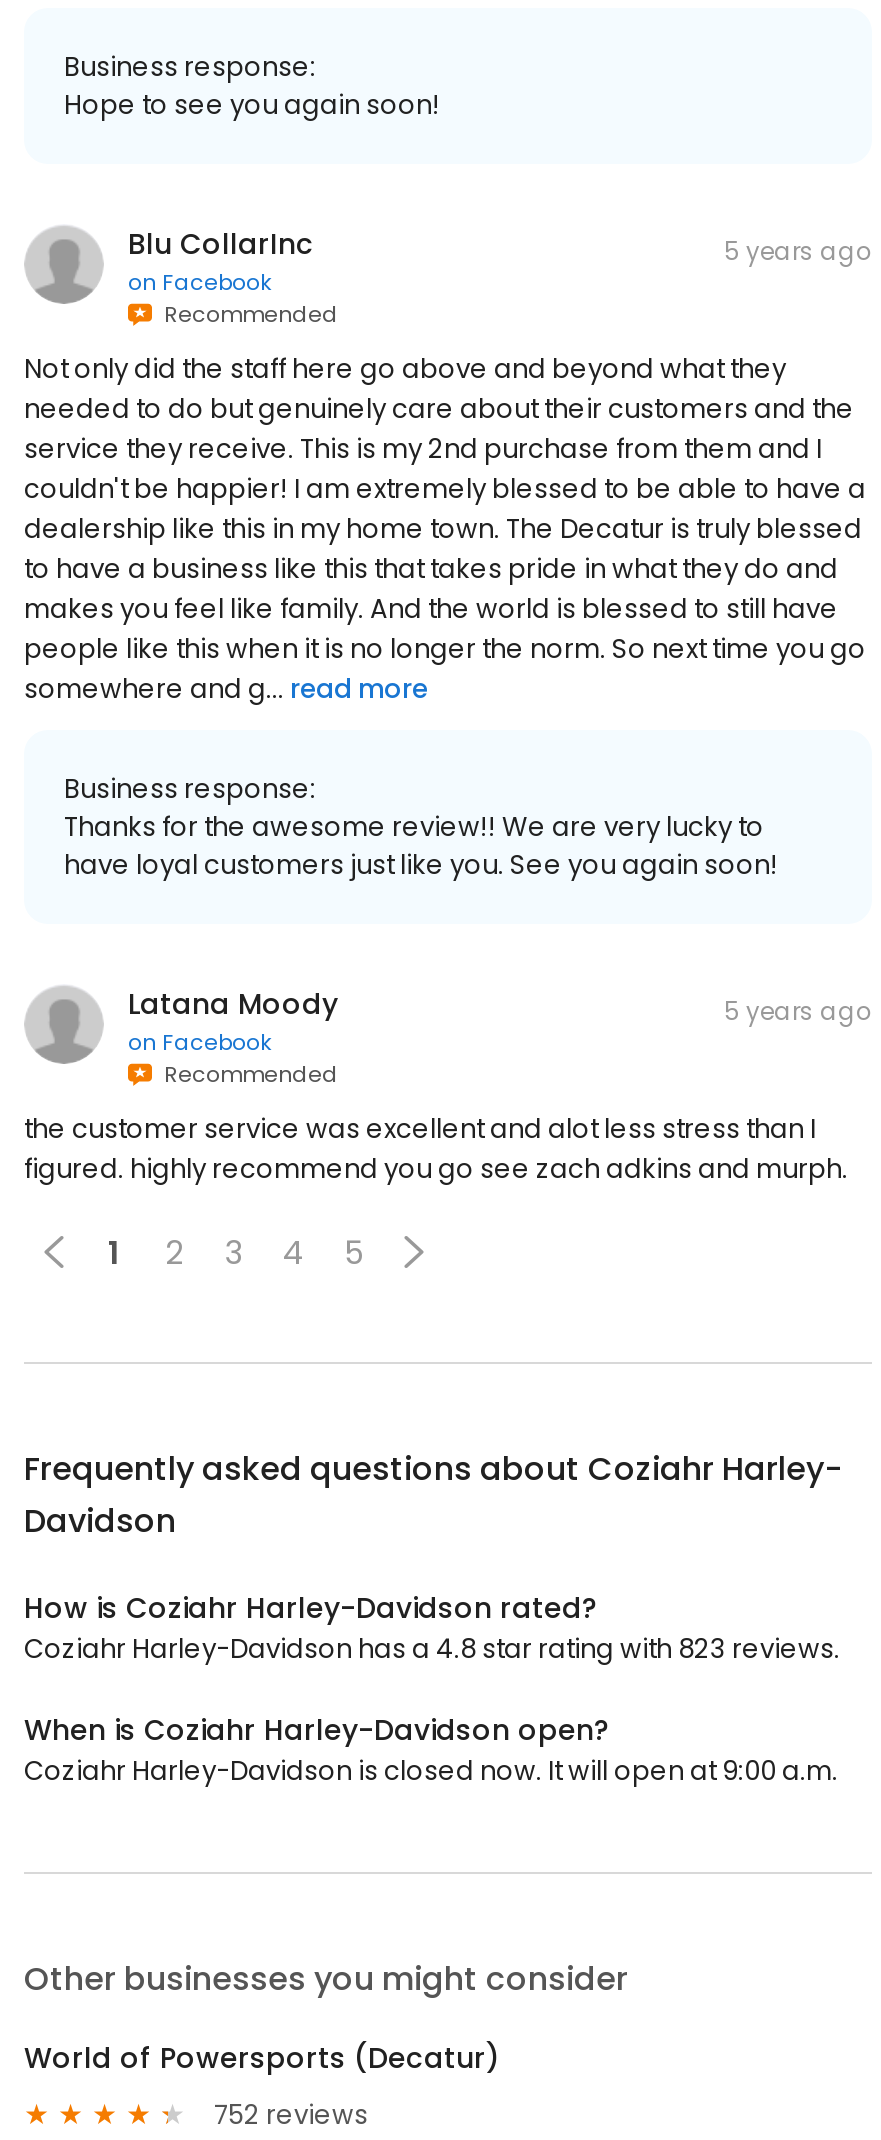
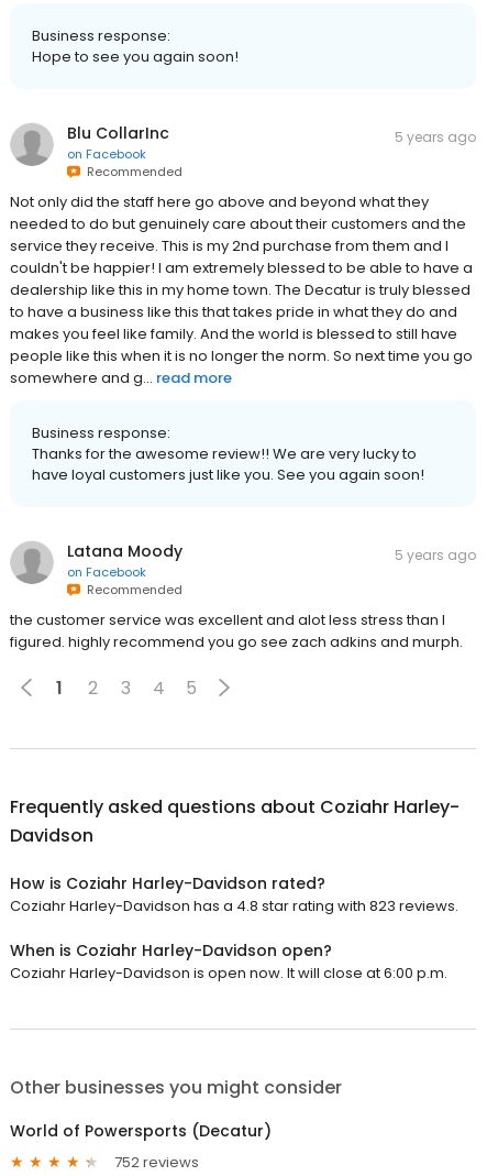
- Coziahr Harley-Davidson is closed now. It will open at 9:00 a.m.
+ Coziahr Harley-Davidson is open now. It will close at 6:00 p.m.
